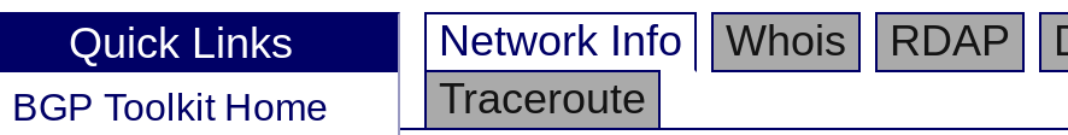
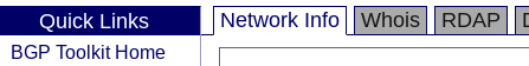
- Traceroute
